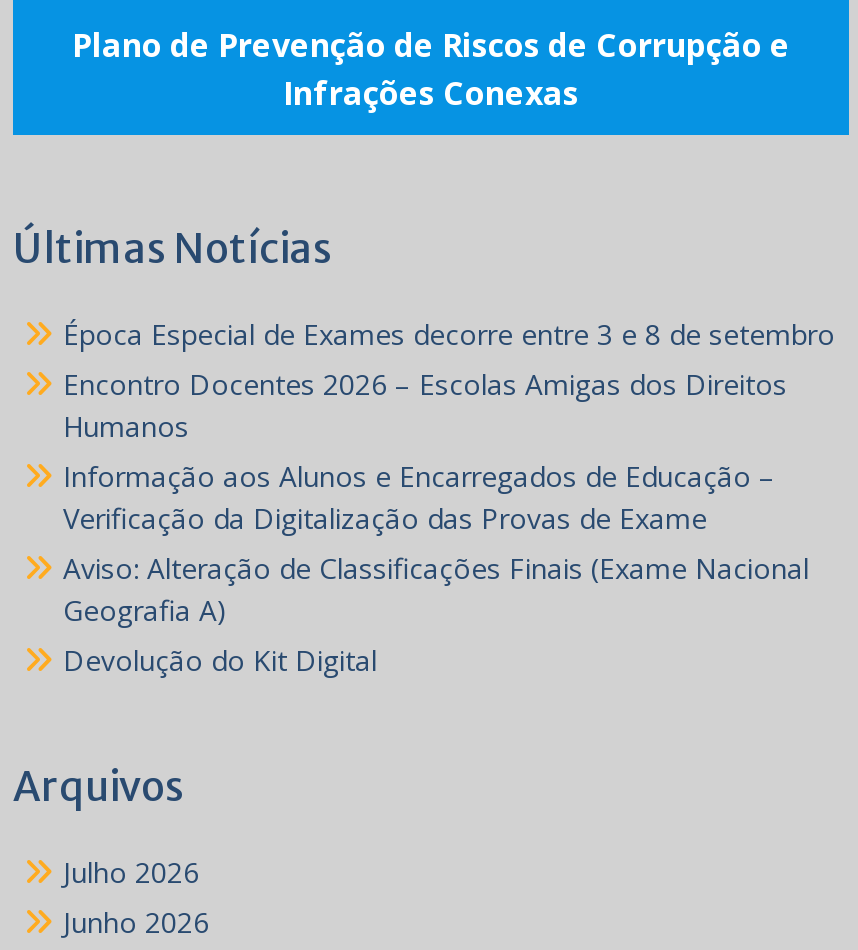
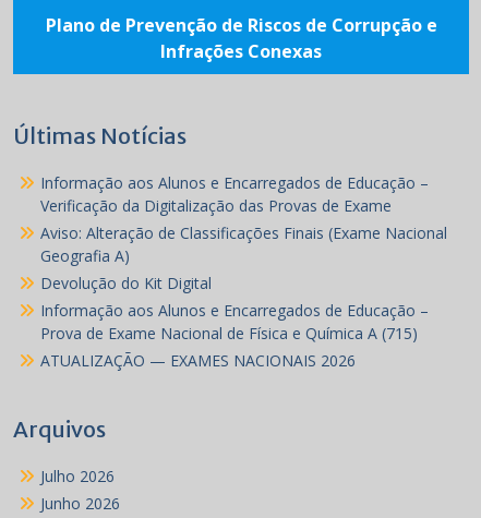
- Época Especial de Exames decorre entre 3 e 8 de setembro
- Encontro Docentes 2026 – Escolas Amigas dos Direitos
- Humanos

moved up: Informação aos Alunos e Encarregados de Educação – | Verificação da Digitalização das Provas de Exame | Aviso: Alteração de Classificações Finais (Exame Nacional | Geografia A) | Devolução do Kit Digital

+ Informação aos Alunos e Encarregados de Educação –
+ Prova de Exame Nacional de Física e Química A (715)
+ ATUALIZAÇÃO — EXAMES NACIONAIS 2026
